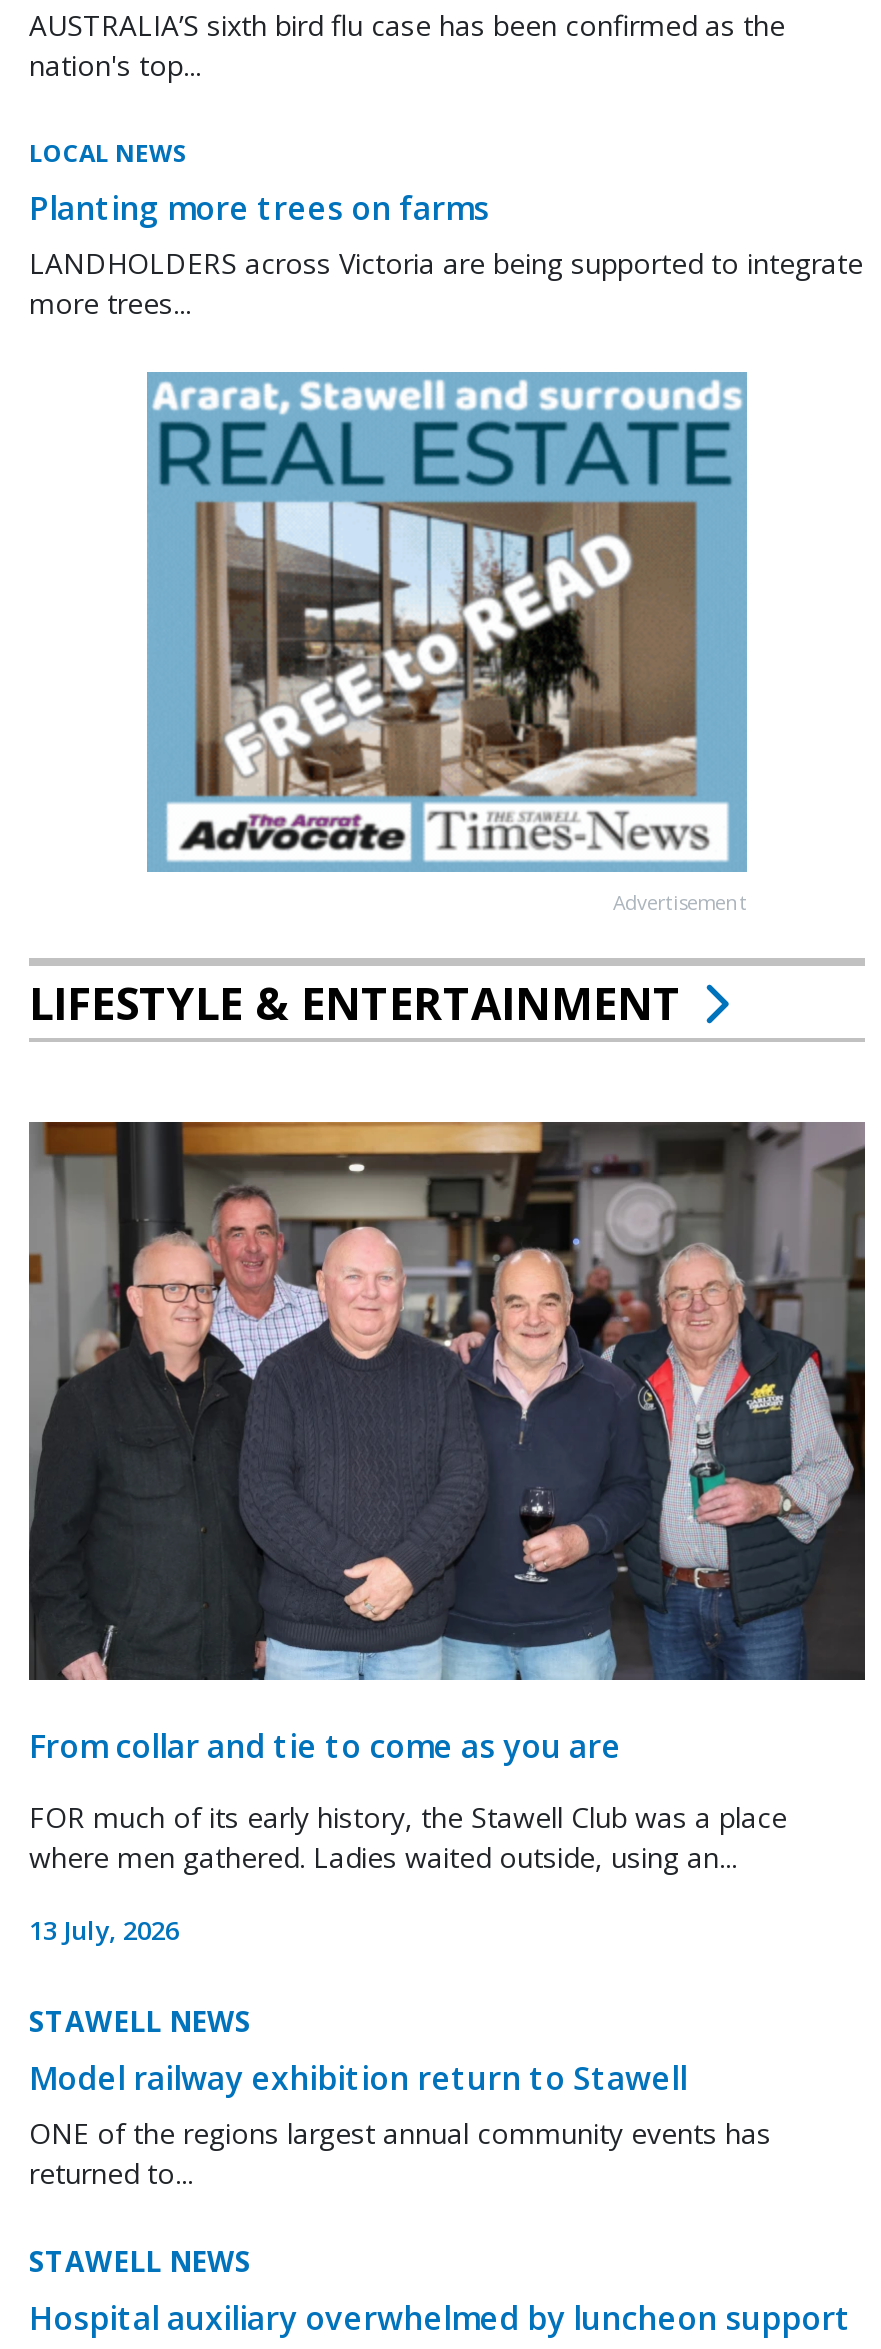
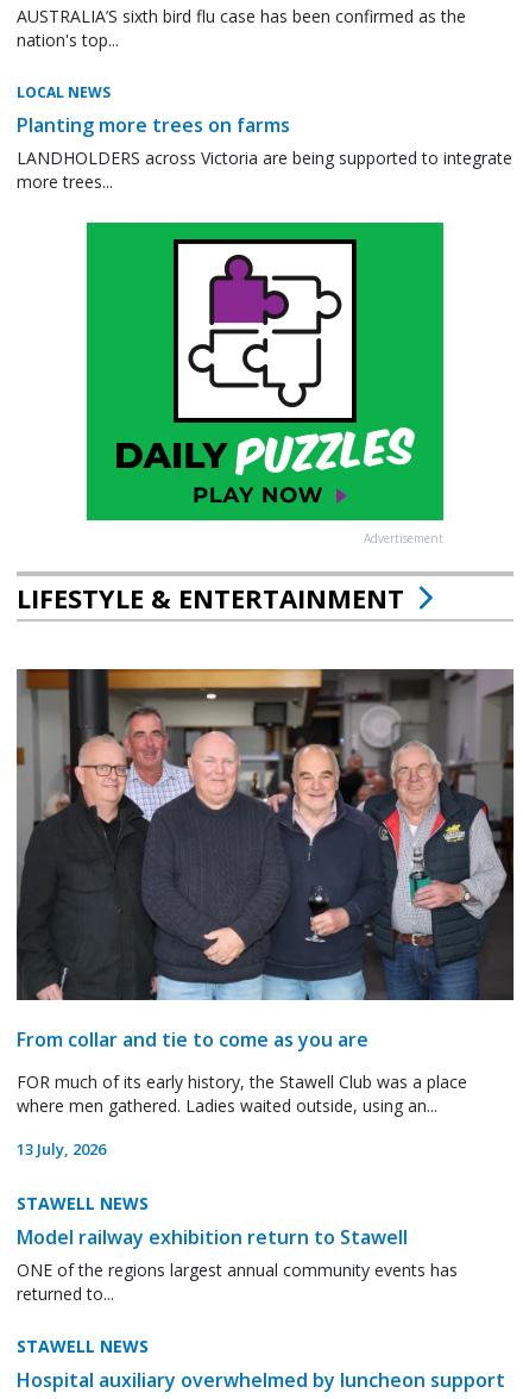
- [image]
+ [image]
